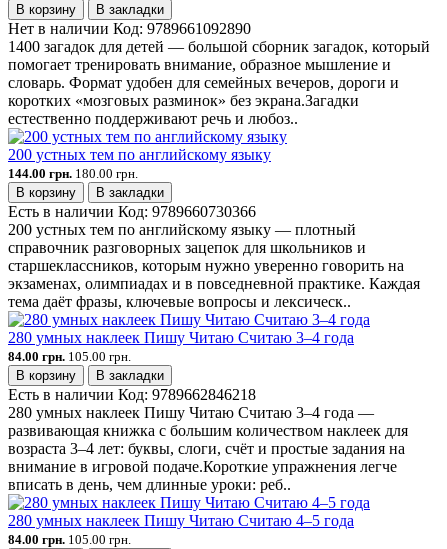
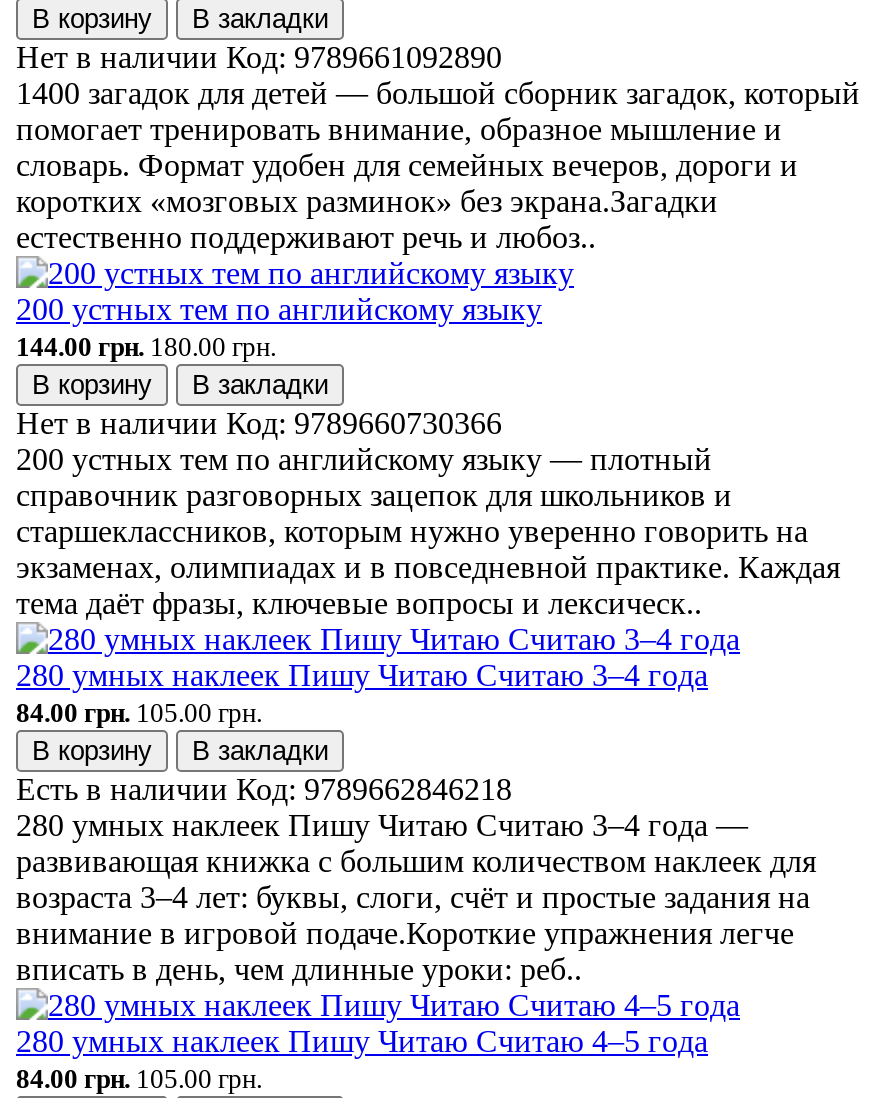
- Есть в наличии Код:9789660730366
+ Нет в наличии Код:9789660730366
